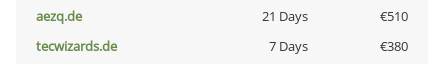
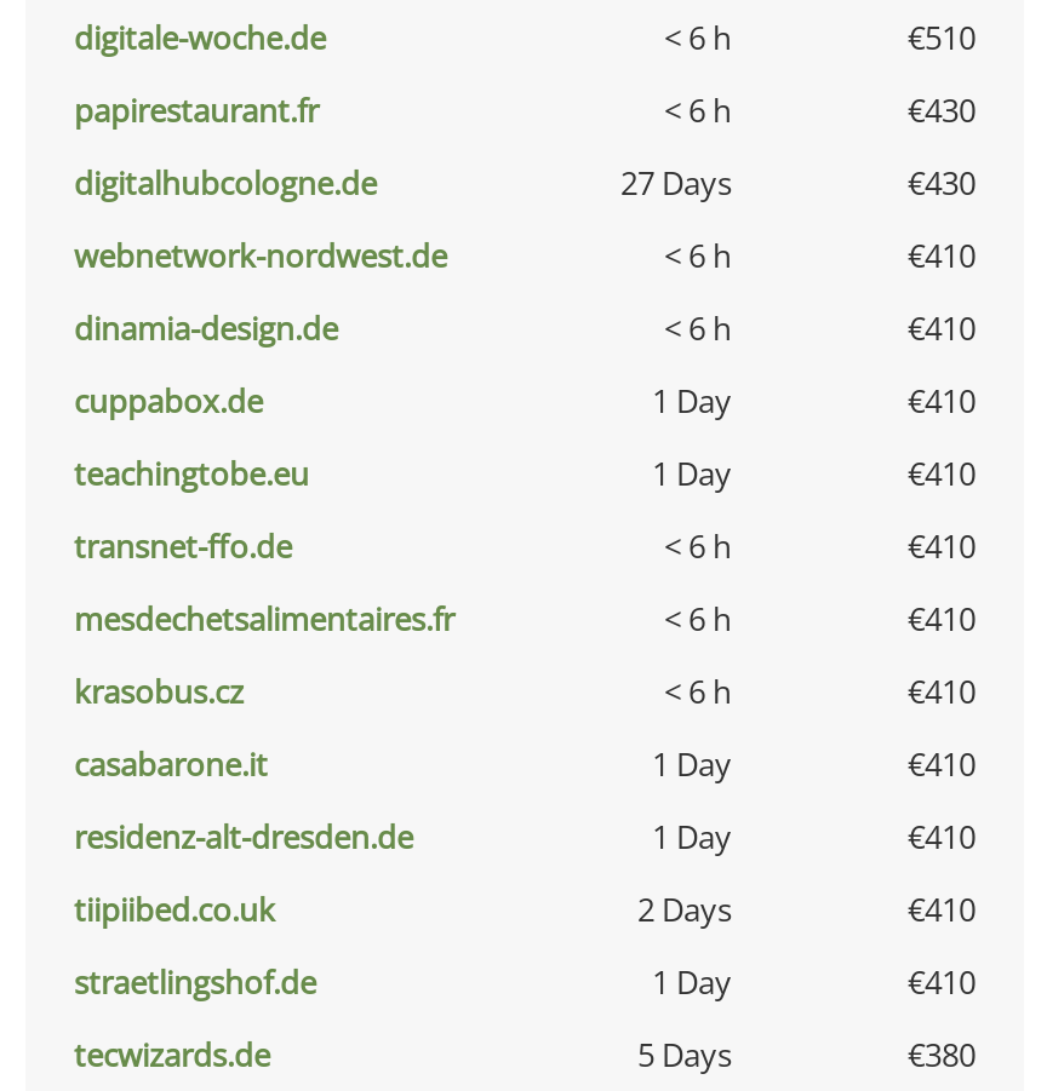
- aezq.de
- 21 Days
+ digitale-woche.de
+ < 6 h

+ papirestaurant.fr
+ < 6 h
+ €430
+ digitalhubcologne.de
+ 27 Days
+ €430
+ webnetwork-nordwest.de
+ < 6 h
+ €410
+ dinamia-design.de
+ < 6 h
+ €410
+ cuppabox.de
+ 1 Day
+ €410
+ teachingtobe.eu
+ 1 Day
+ €410
+ transnet-ffo.de
+ < 6 h
+ €410
+ mesdechetsalimentaires.fr
+ < 6 h
+ €410
+ krasobus.cz
+ < 6 h
+ €410
+ casabarone.it
+ 1 Day
+ €410
+ residenz-alt-dresden.de
+ 1 Day
+ €410
+ tiipiibed.co.uk
+ 2 Days
+ €410
+ straetlingshof.de
+ 1 Day
+ €410

- 7 Days
+ 5 Days
